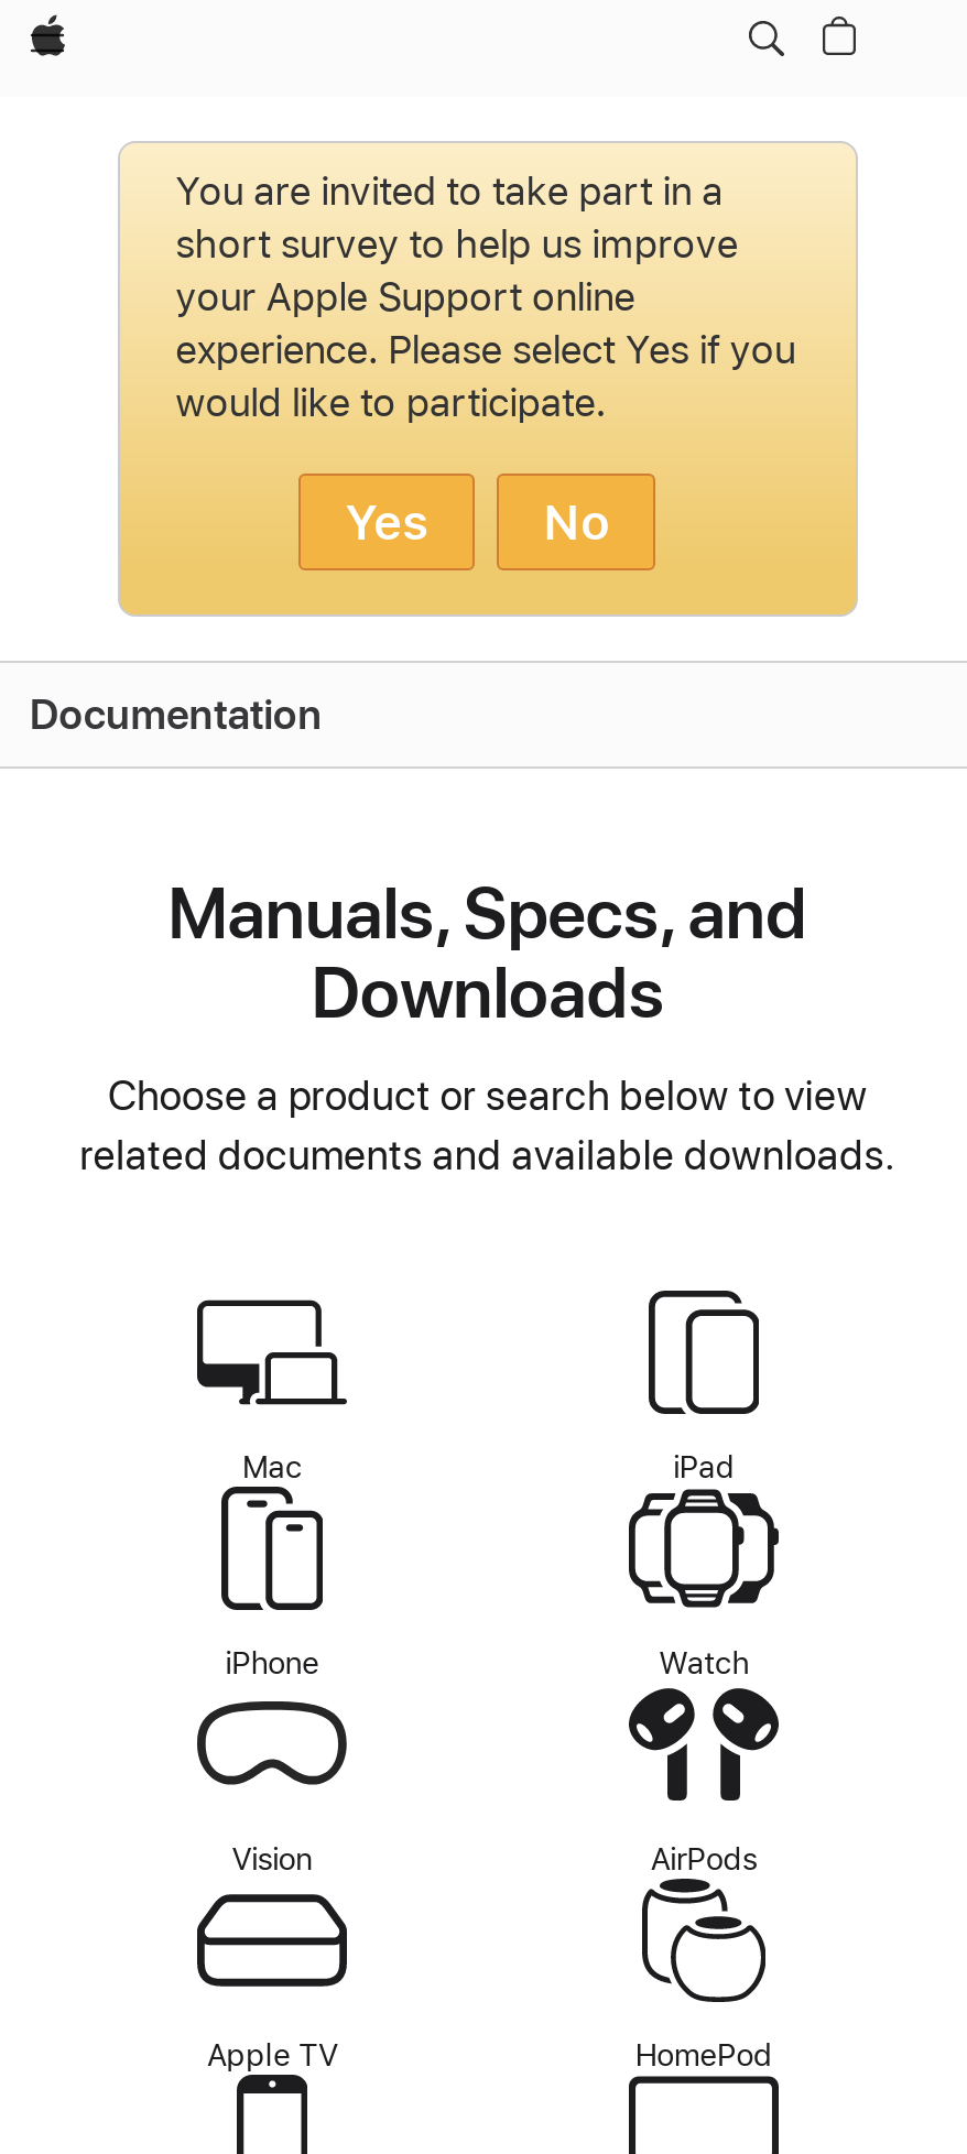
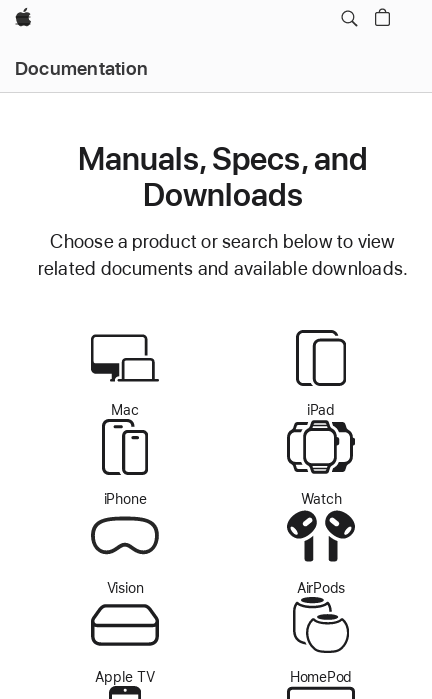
- [image]
- You are invited to take part in a
- short survey to help us improve
- your Apple Support online
- experience. Please select Yes if you
- would like to participate.
- Yes
- No
